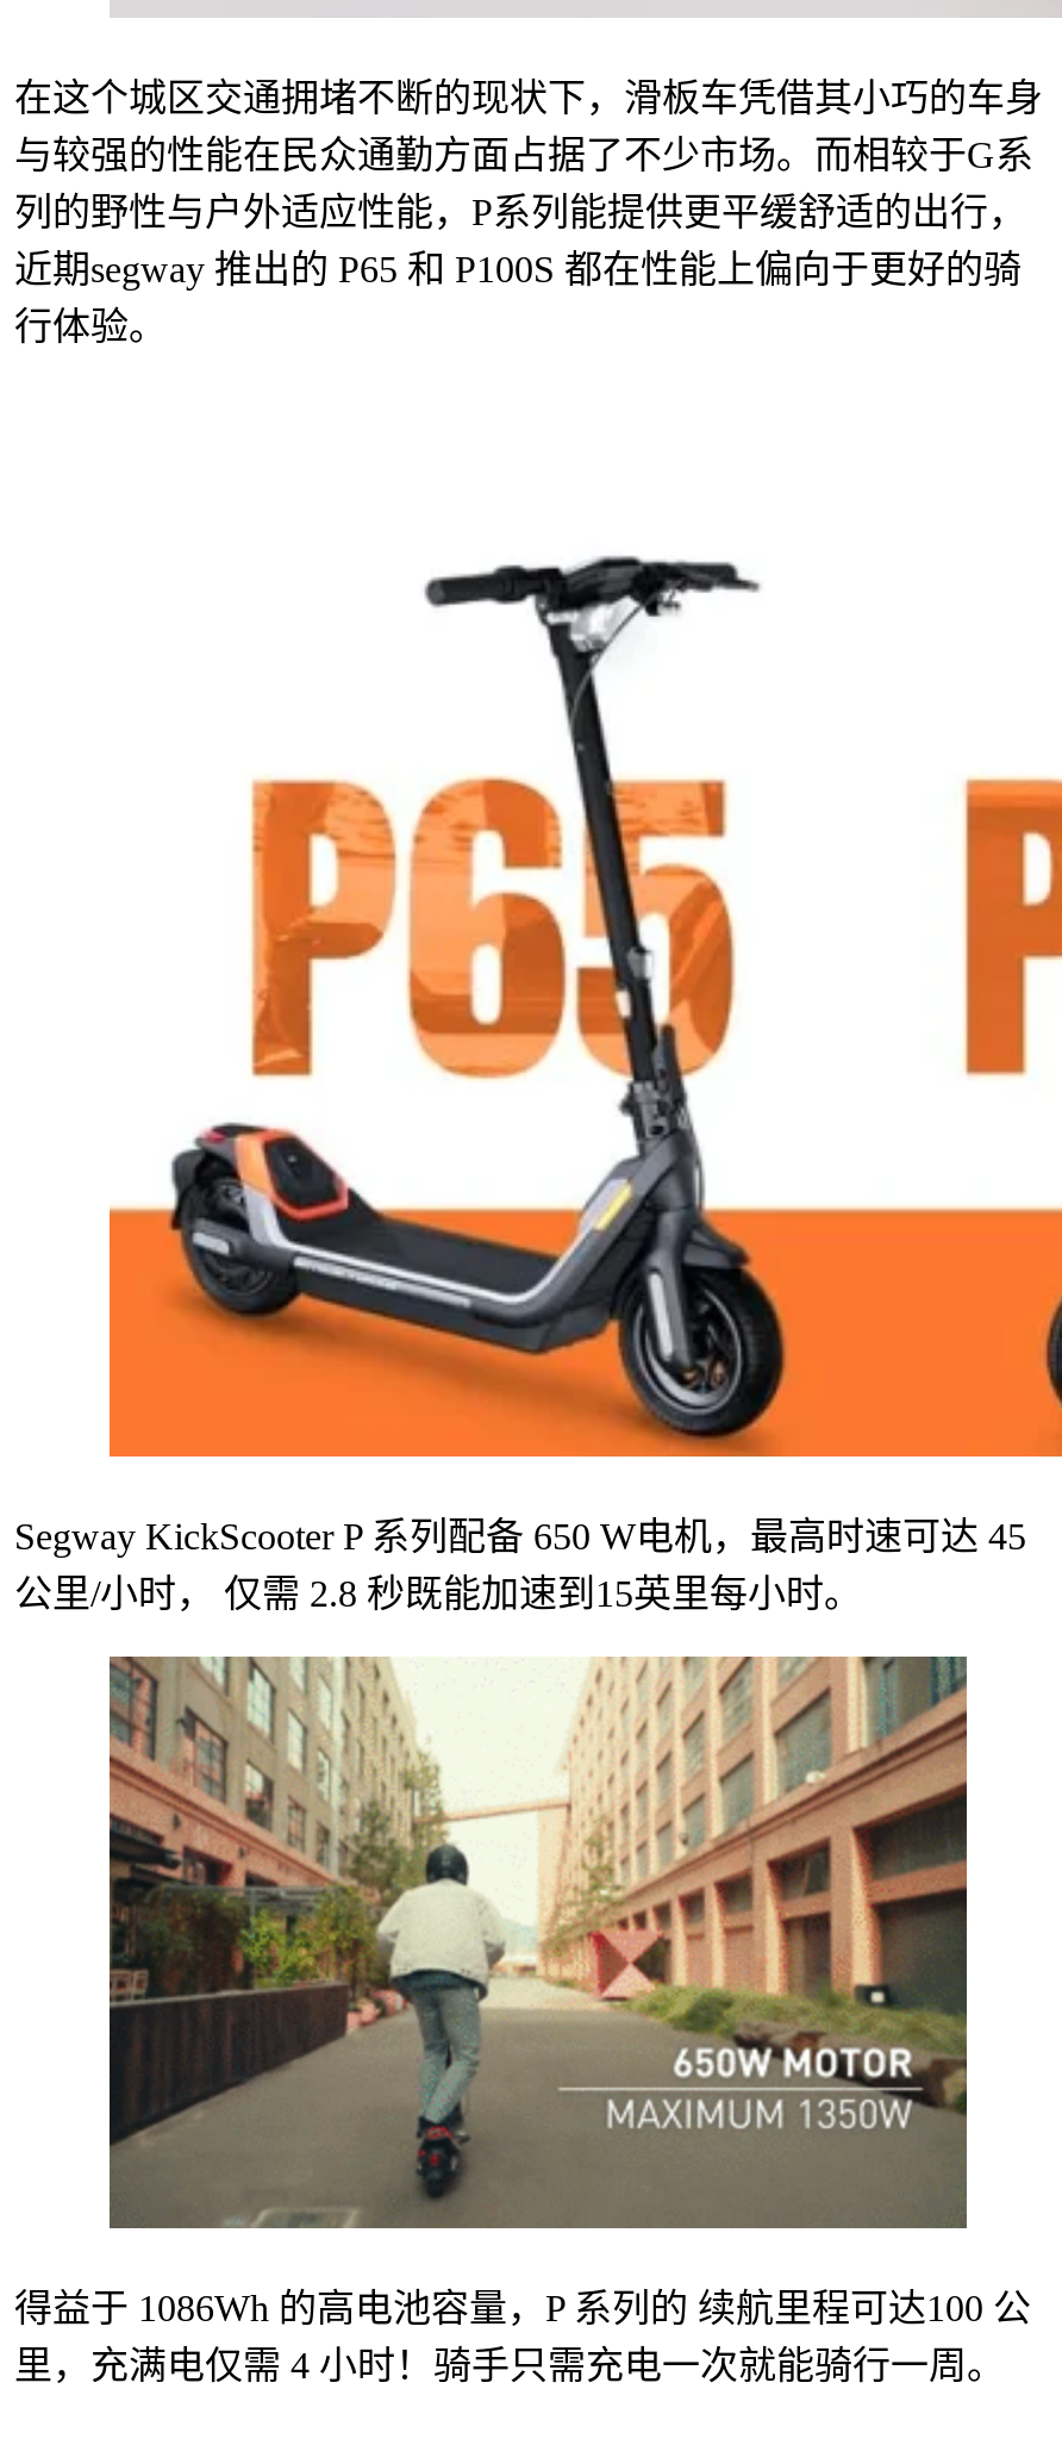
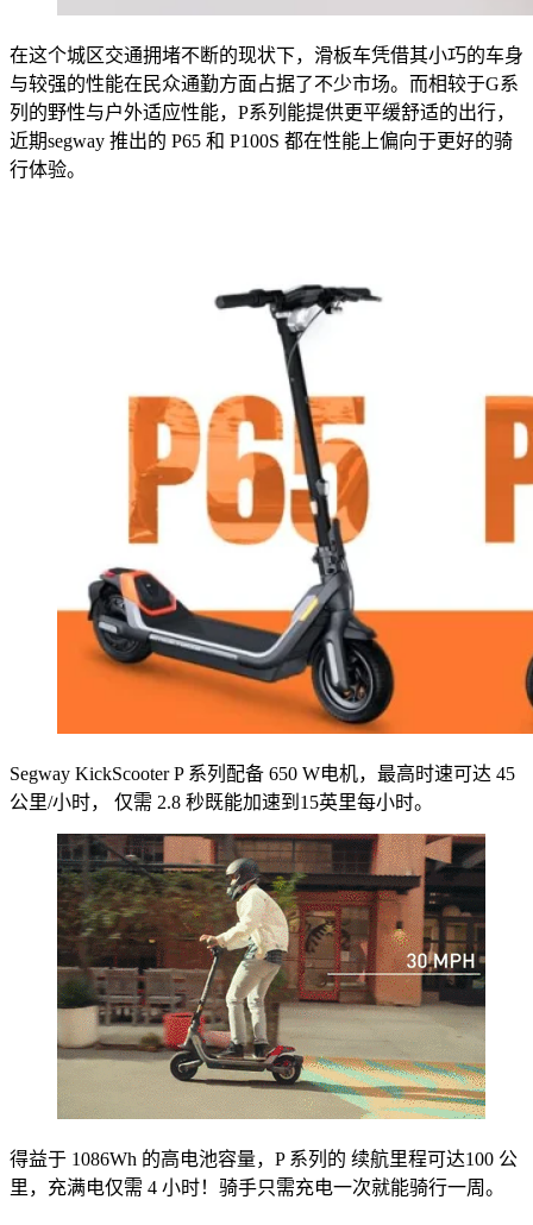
- [image]
+ [image]
